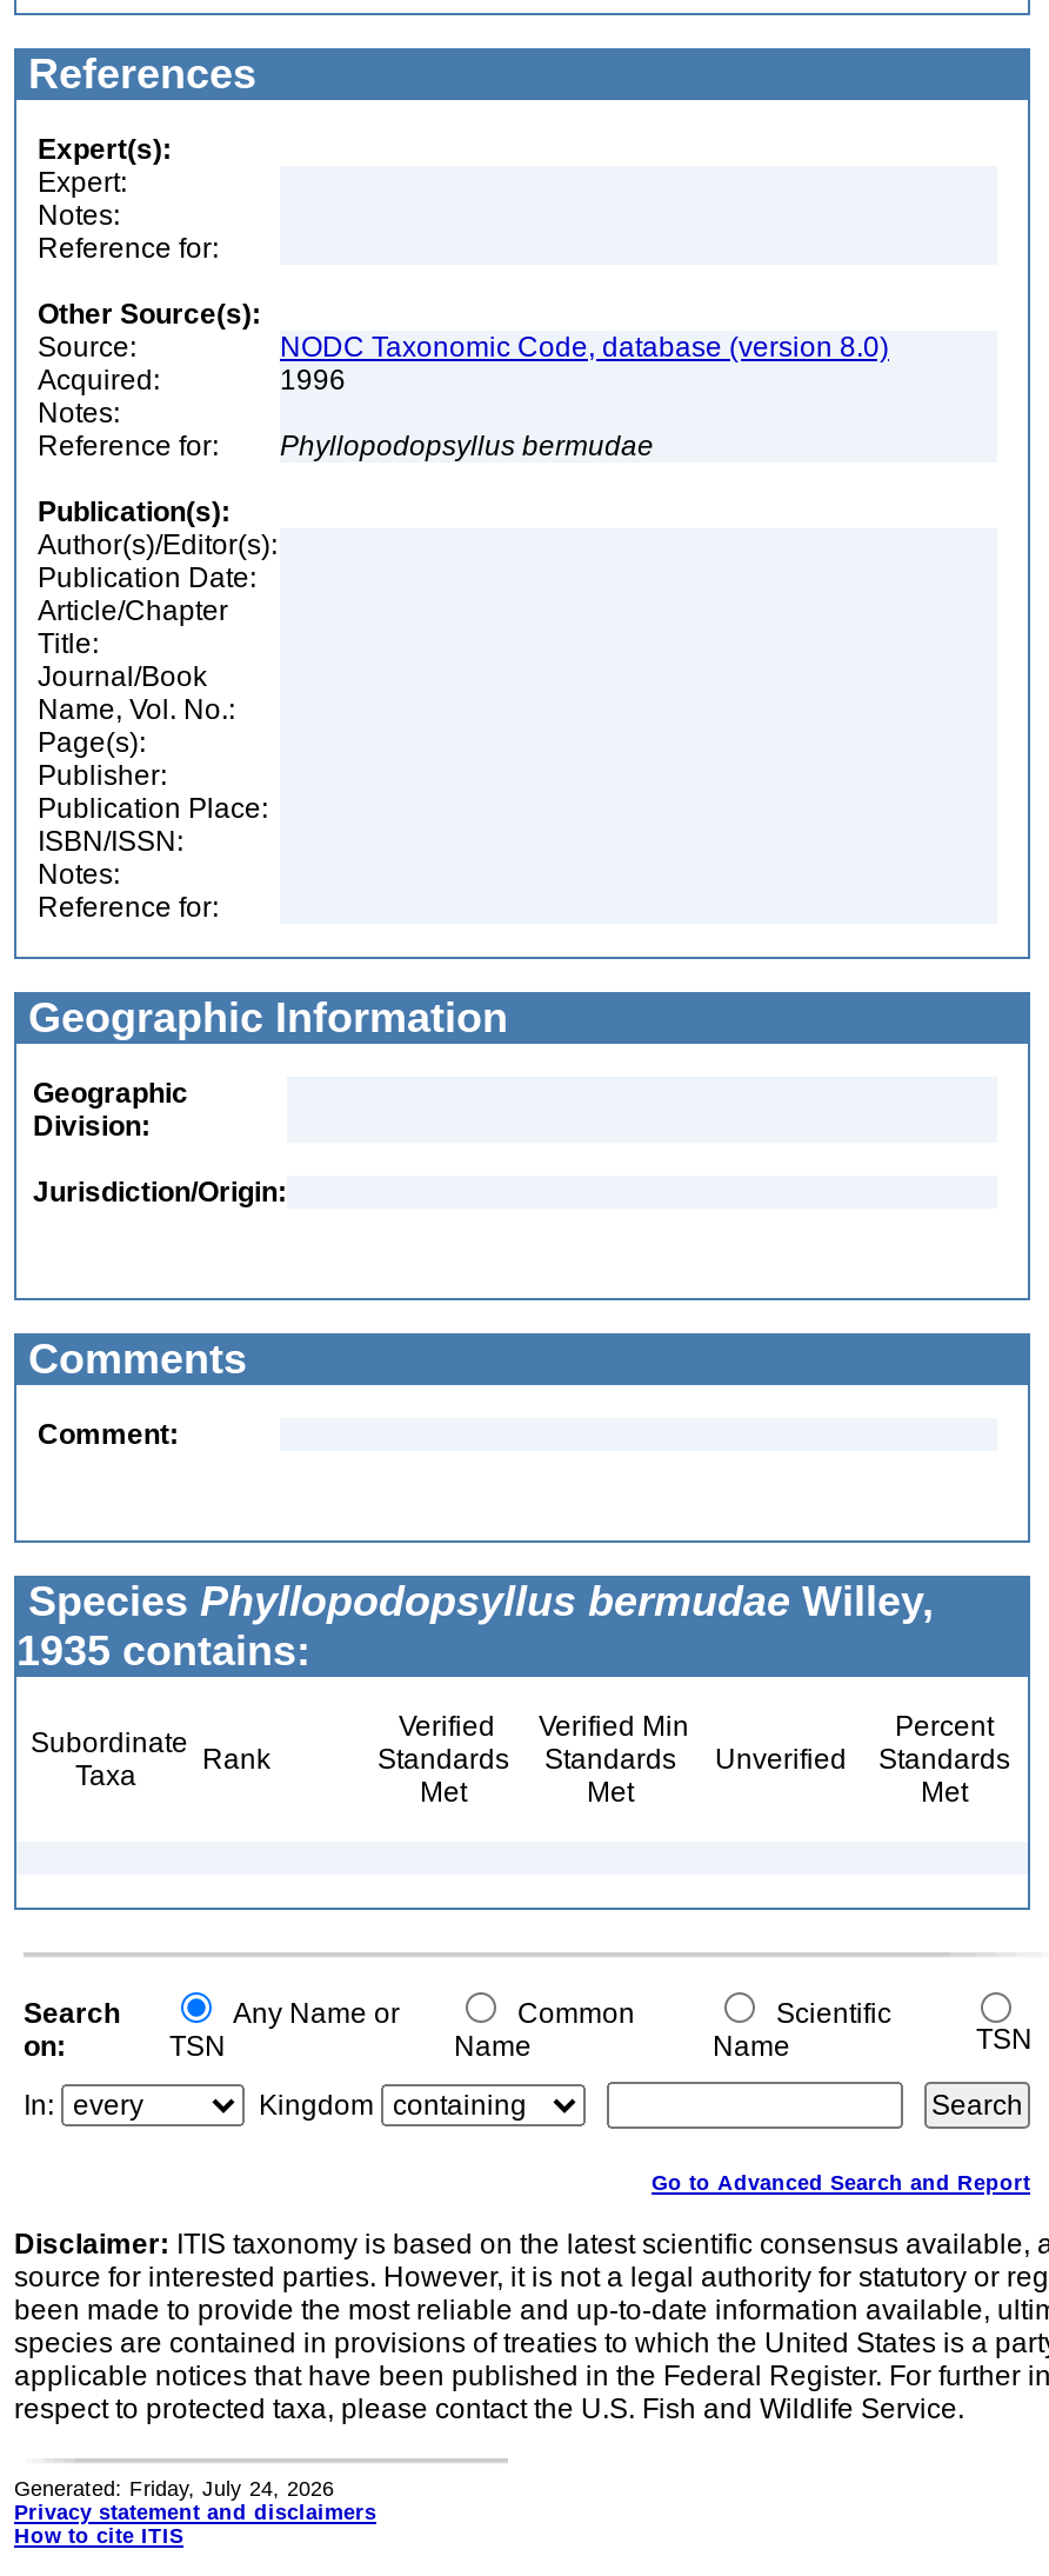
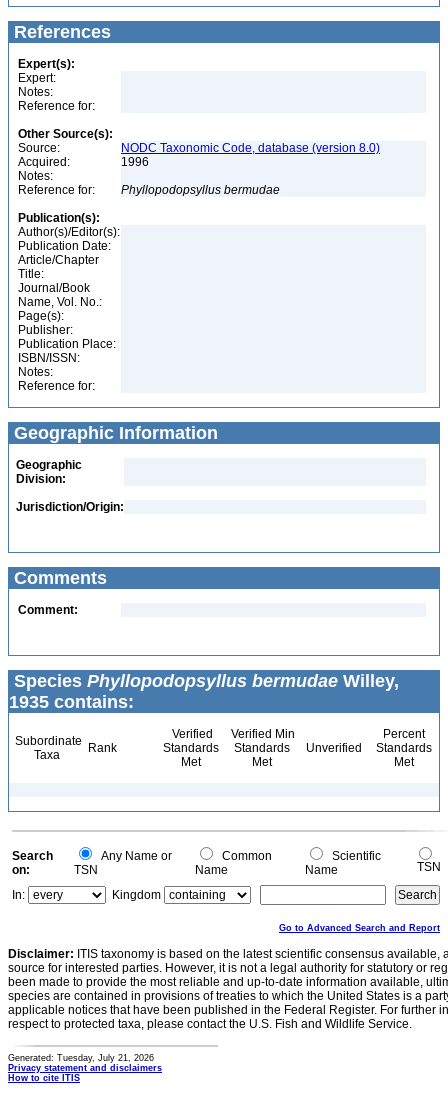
- Generated: Friday, July 24, 2026
+ Generated: Tuesday, July 21, 2026
